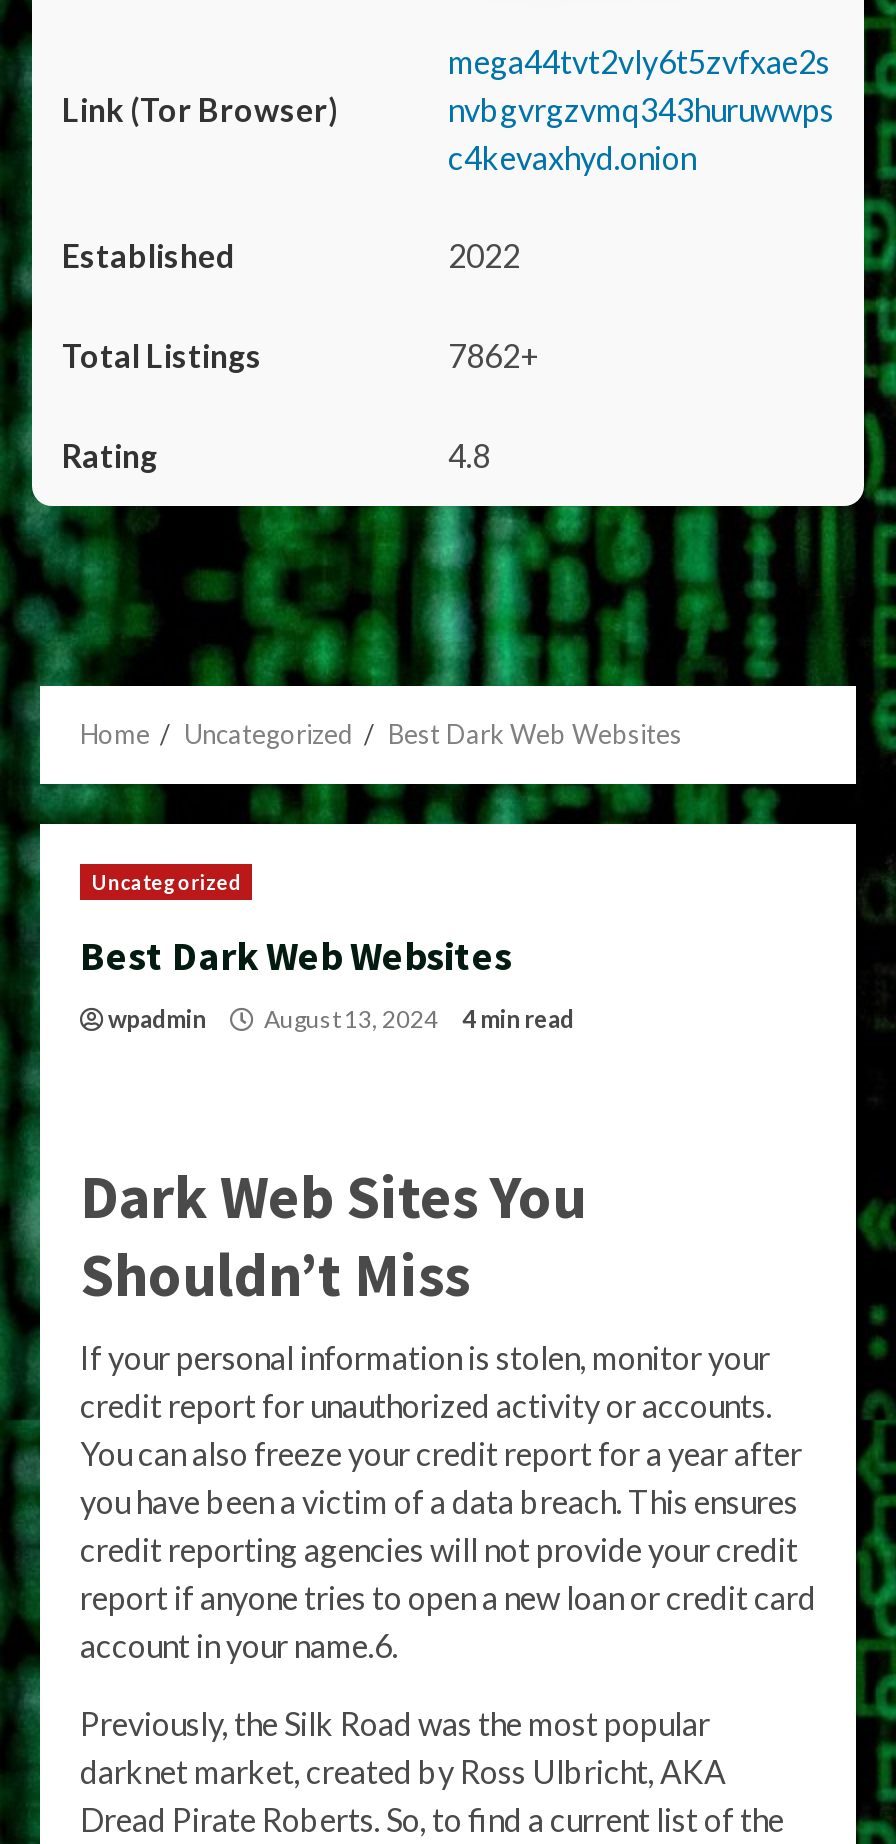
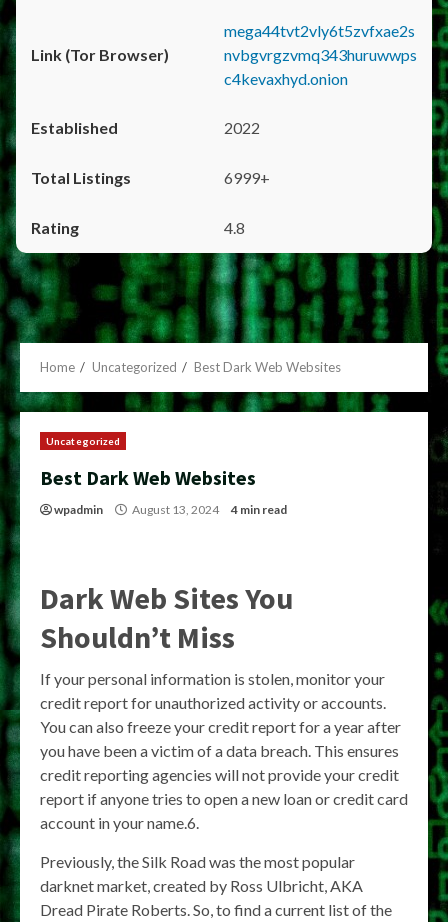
- 7862+
+ 6999+
